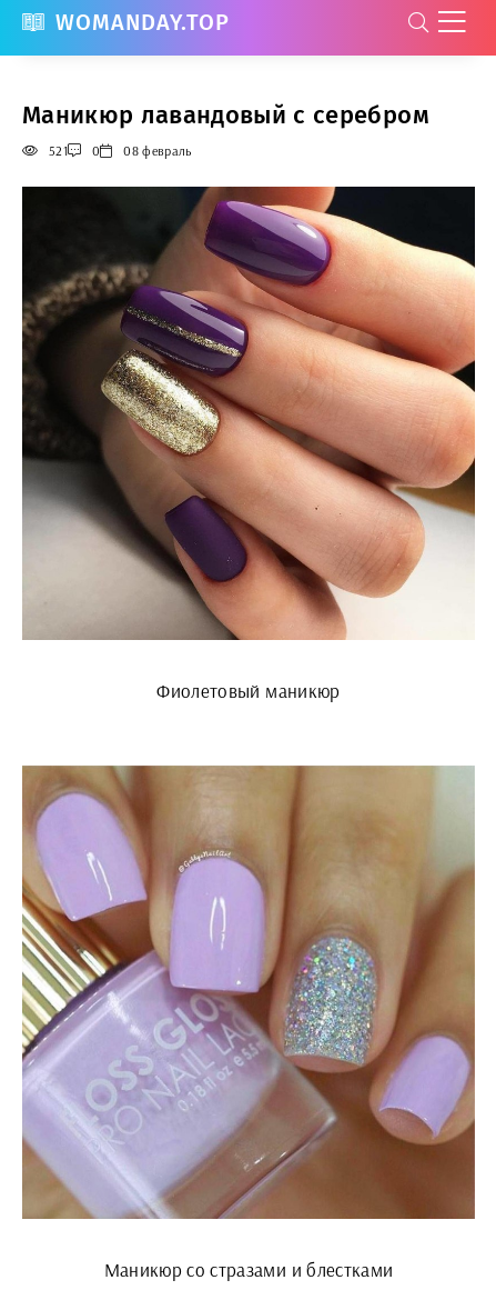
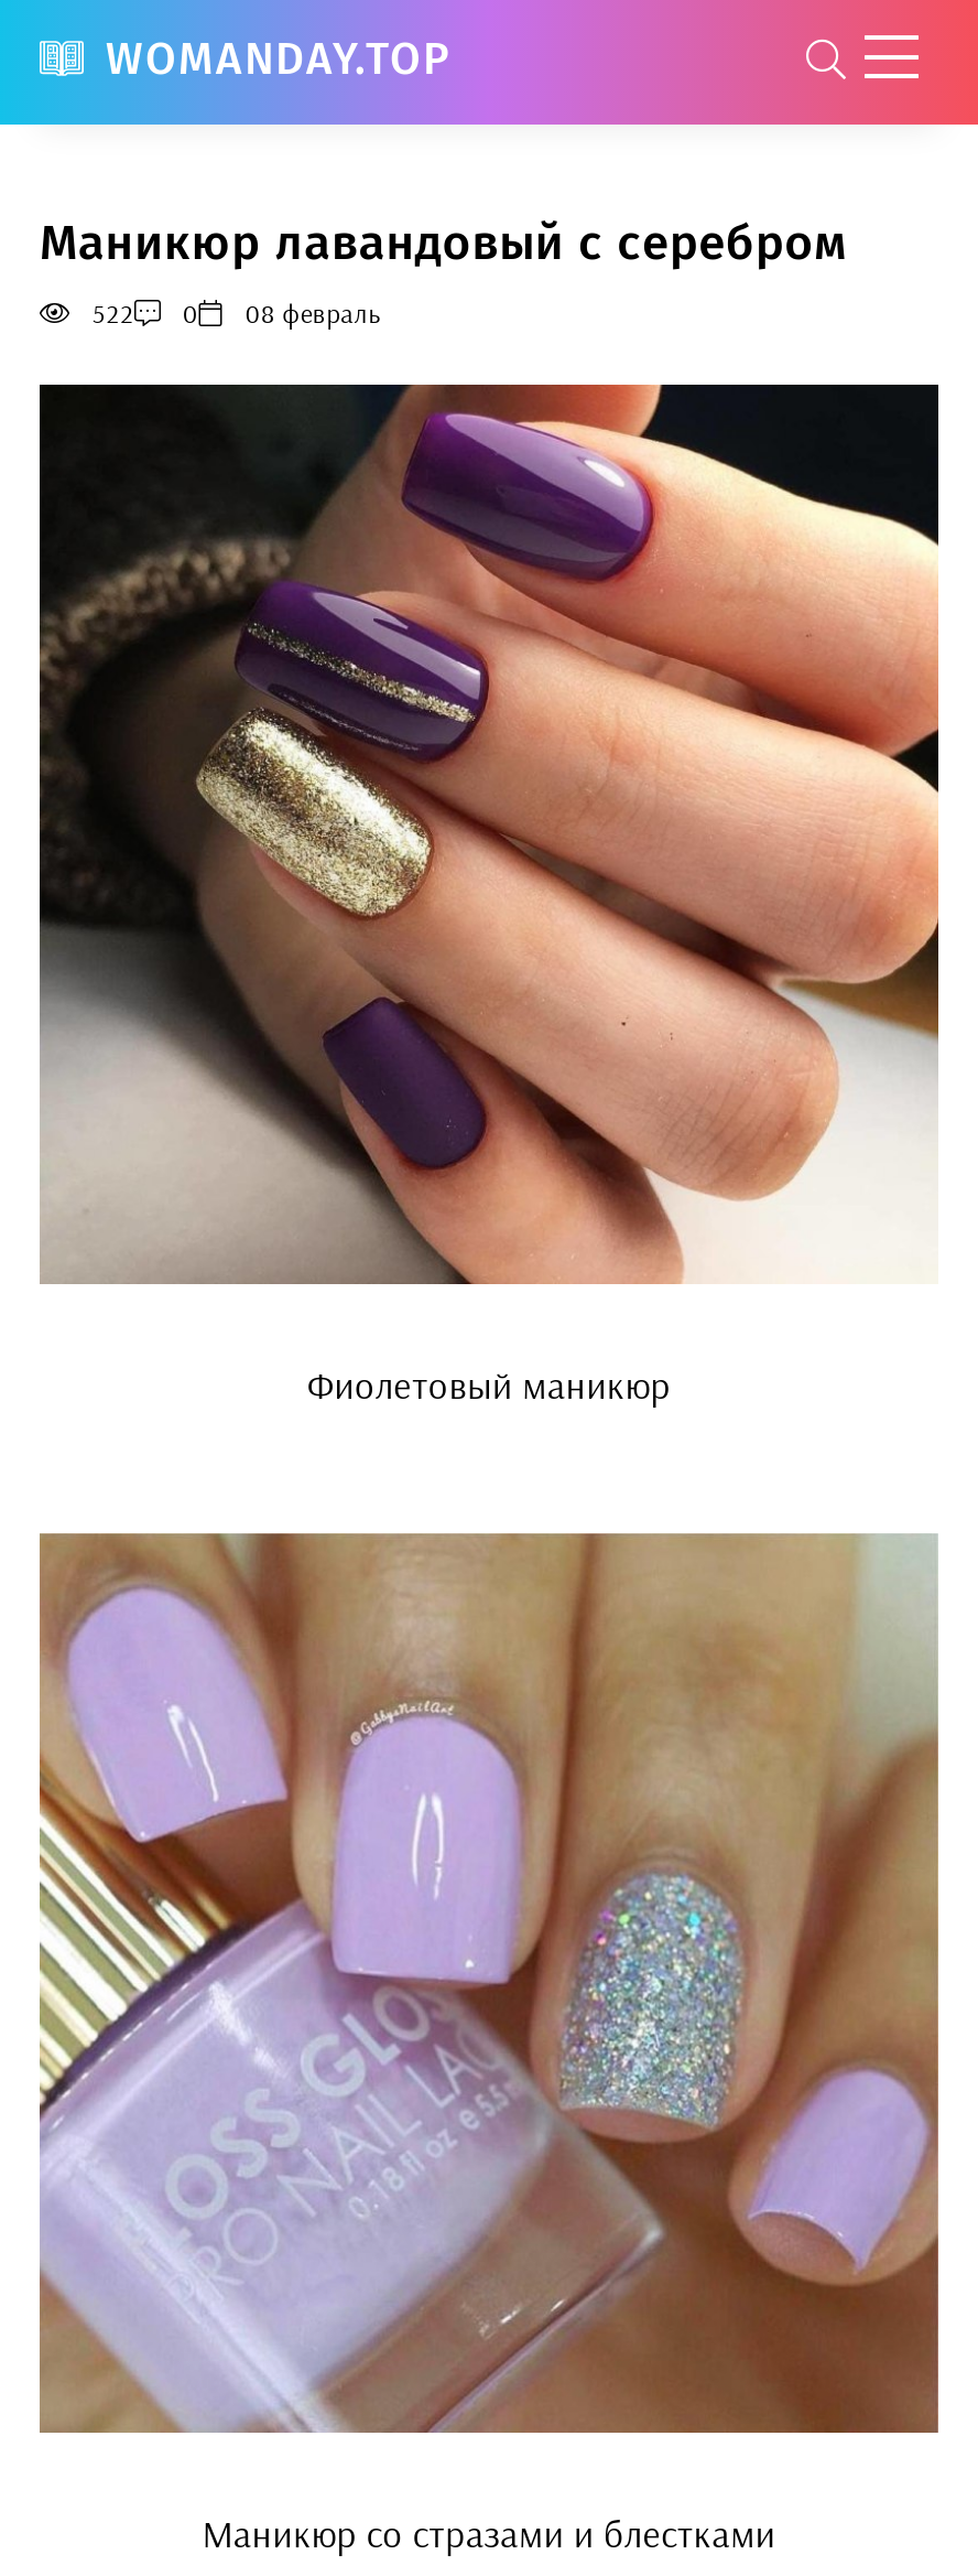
- 521 0 08 февраль
+ 522 0 08 февраль
